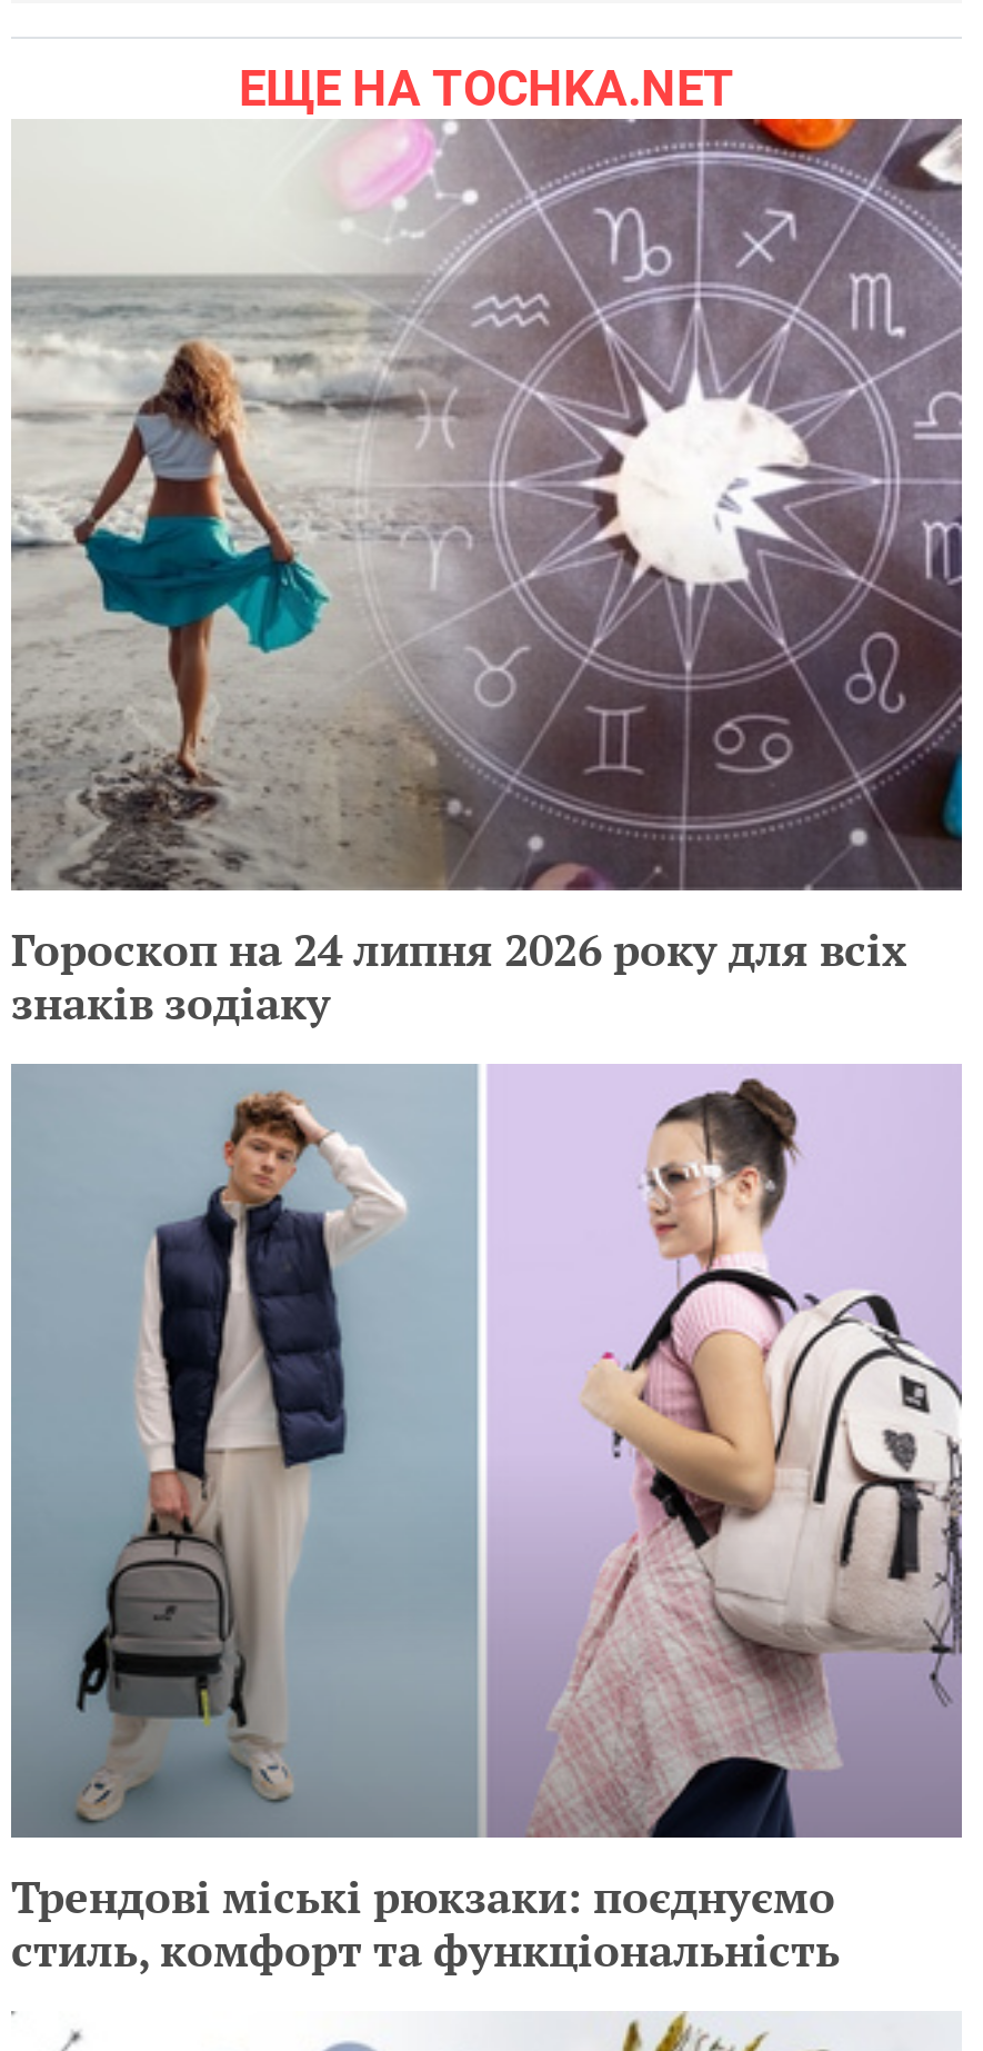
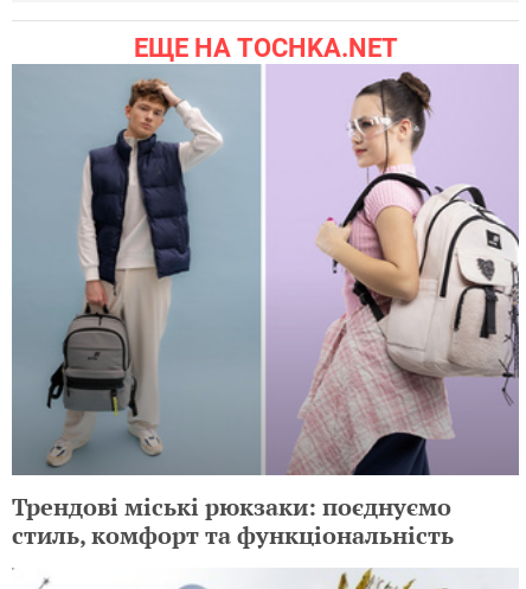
- [image]
- Гороскоп на 24 липня 2026 року для всіх
- знаків зодіаку
